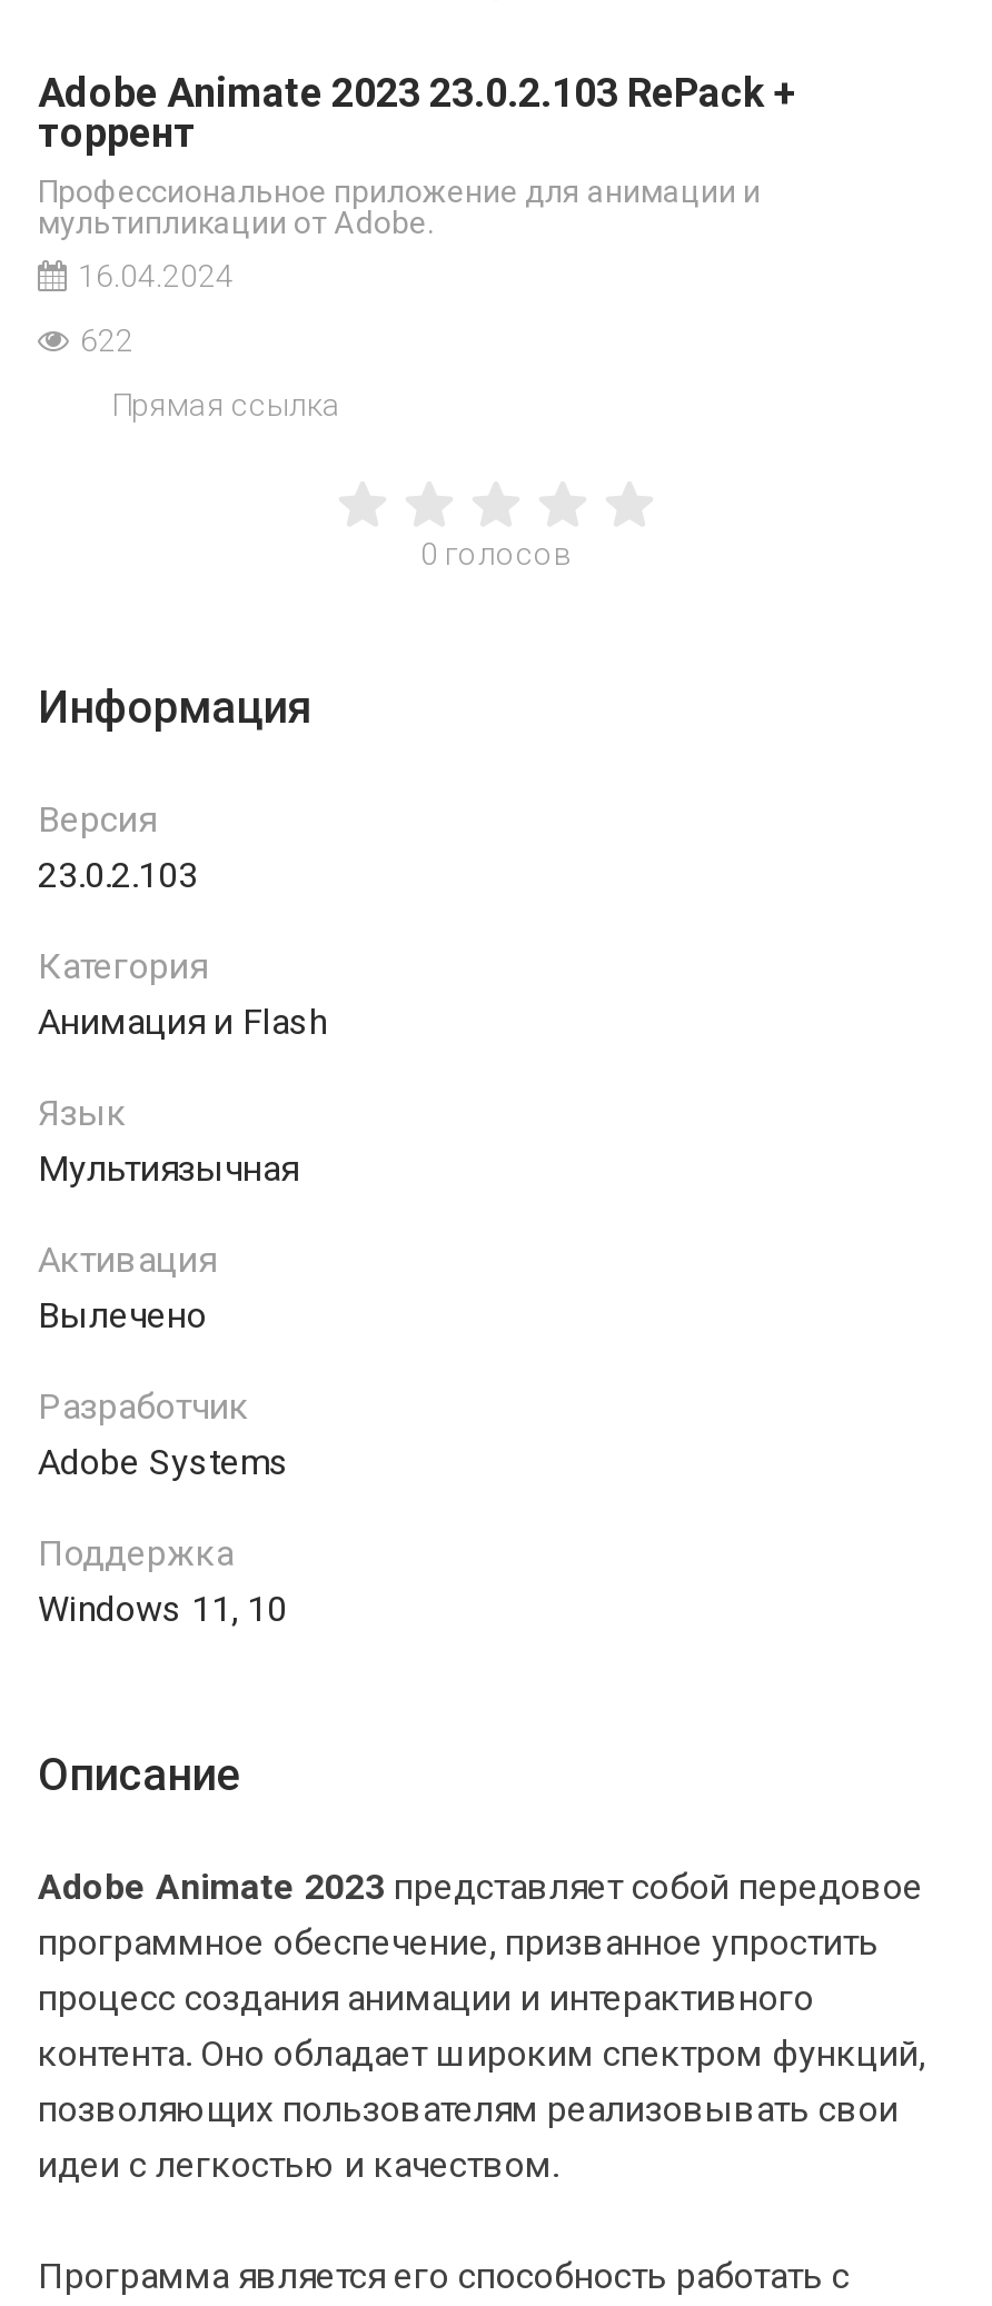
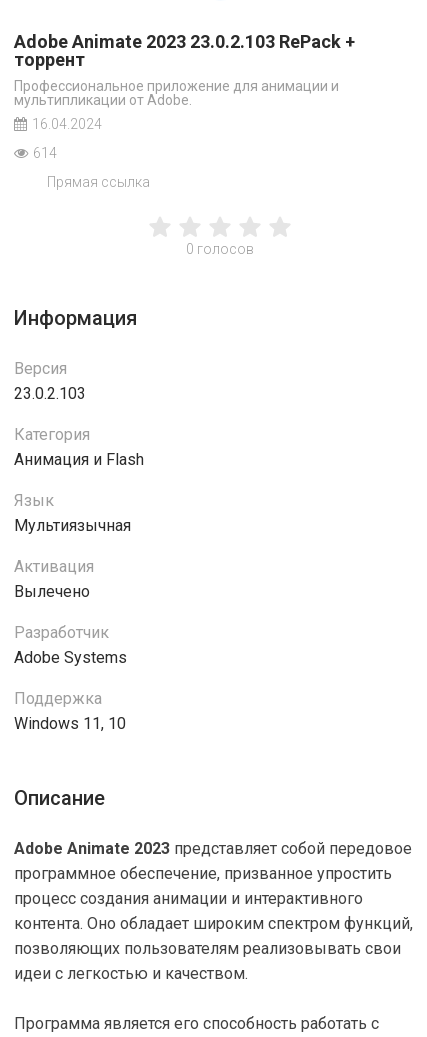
- 622
+ 614
